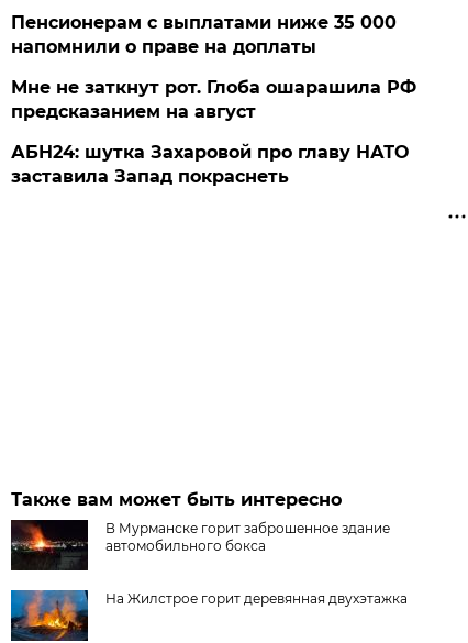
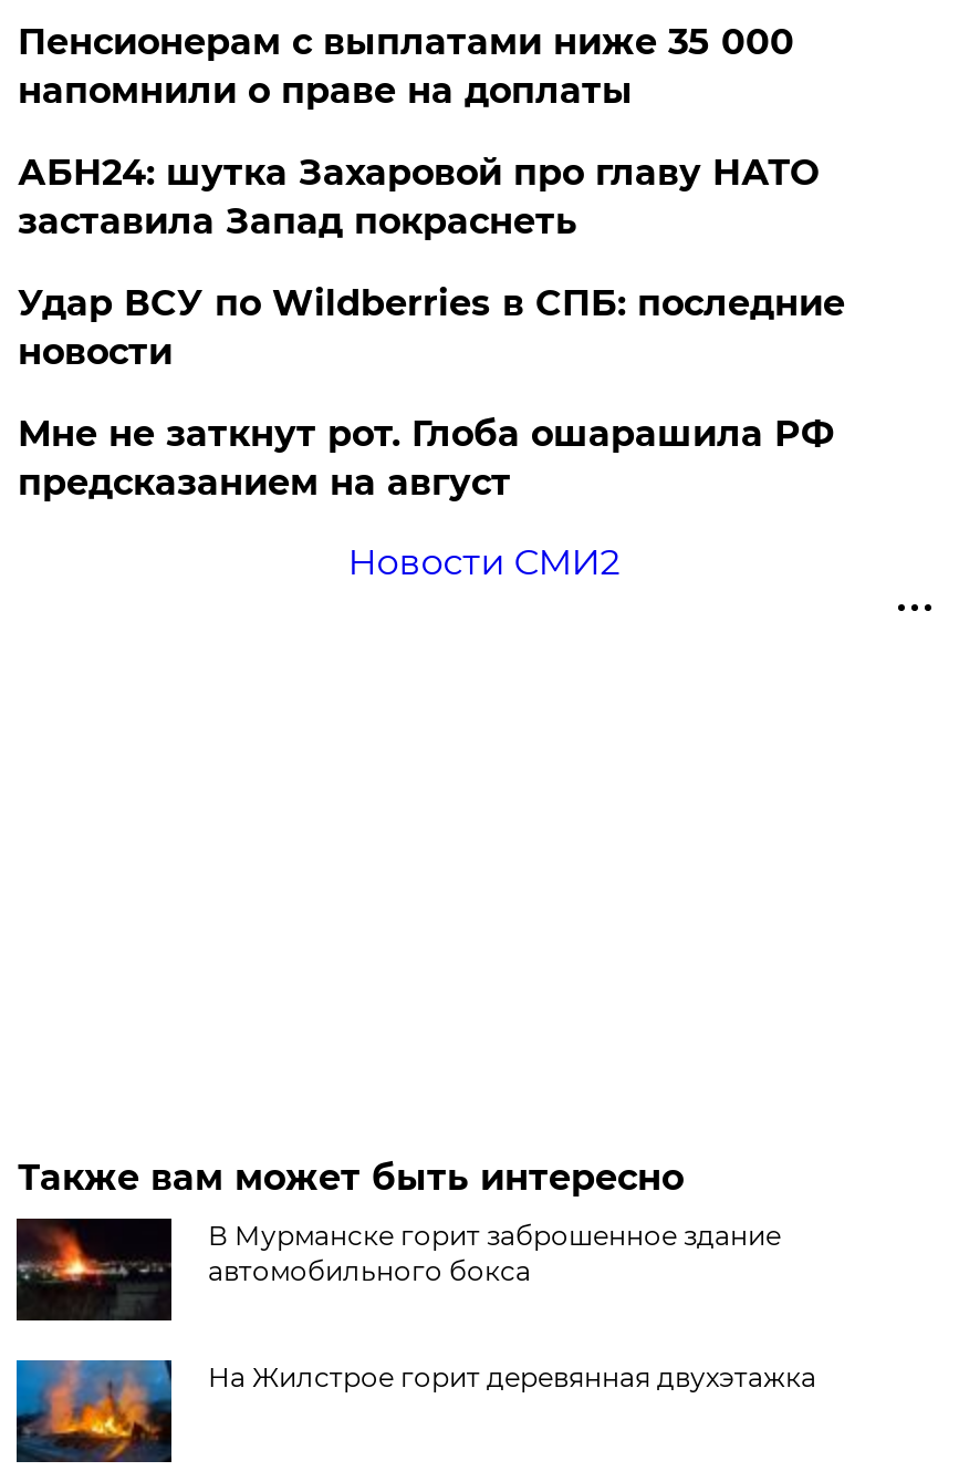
+ Удар ВСУ по Wildberries в СПБ: последние
+ новости

moved down: Мне не заткнут рот. Глоба ошарашила РФ | предсказанием на август

+ Новости СМИ2

moved up: АБН24: шутка Захаровой про главу НАТО | заставила Запад покраснеть
